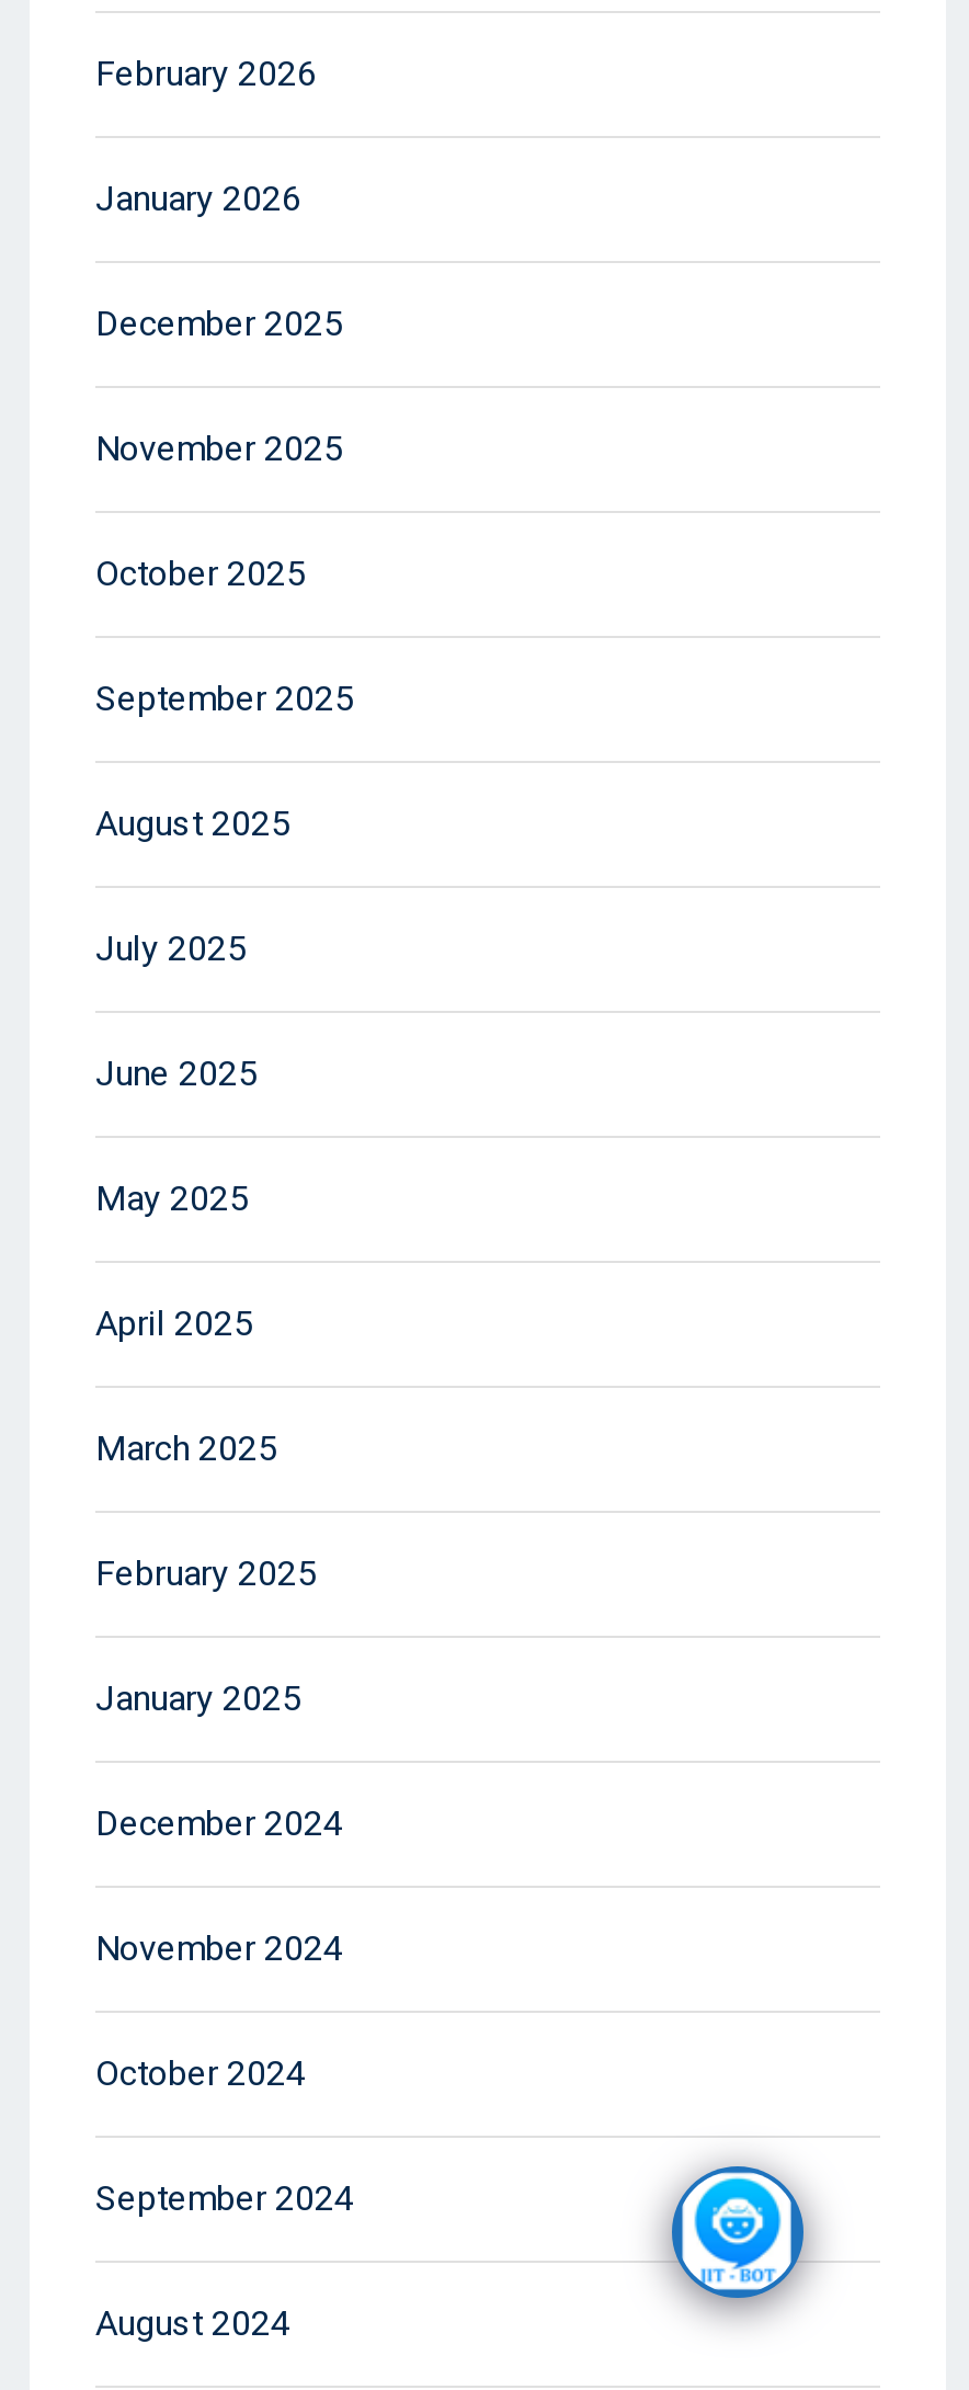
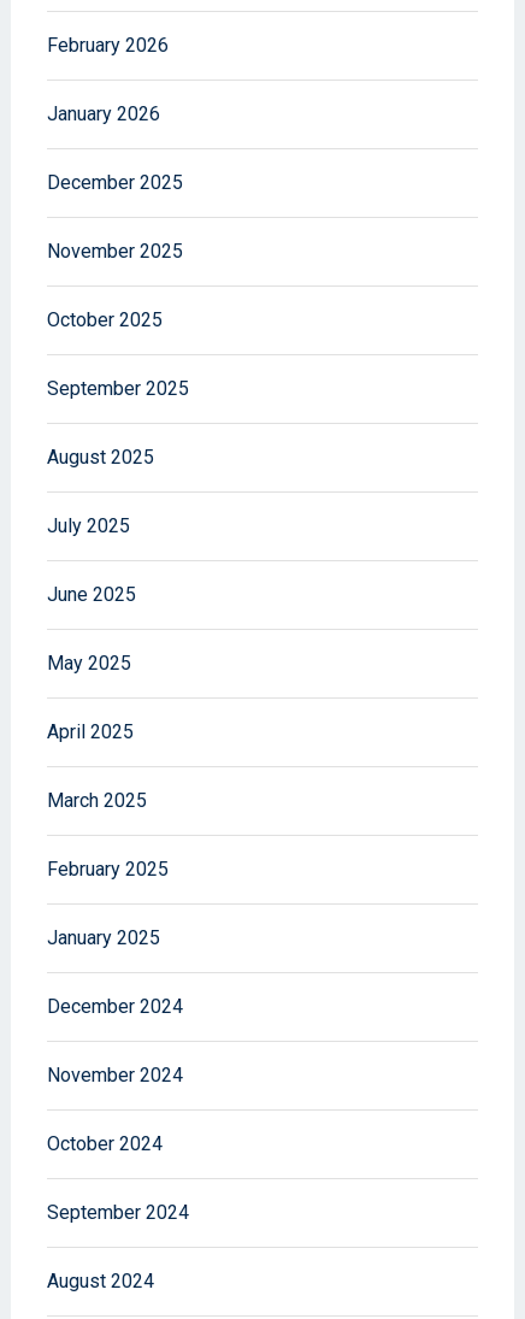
- [image]
